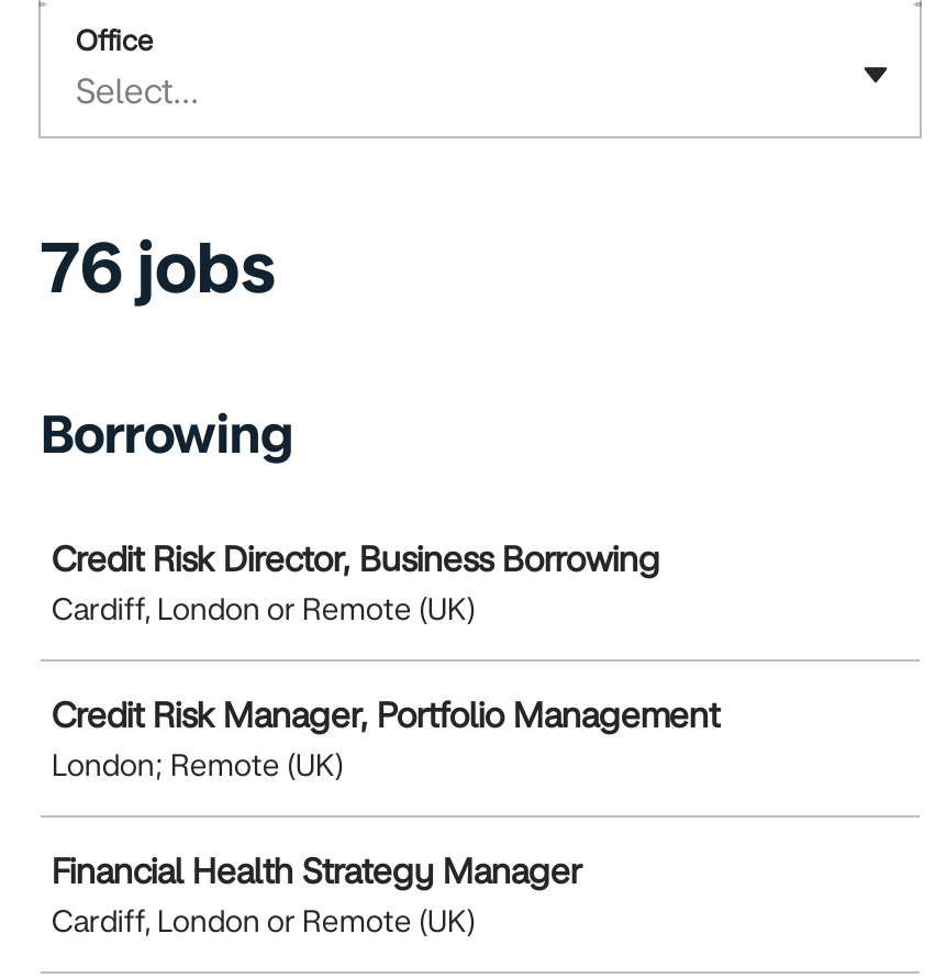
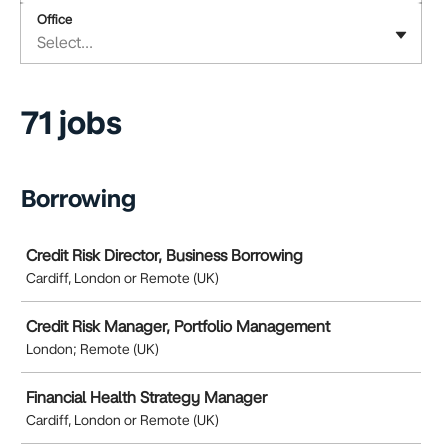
- 76 jobs
+ 71 jobs
